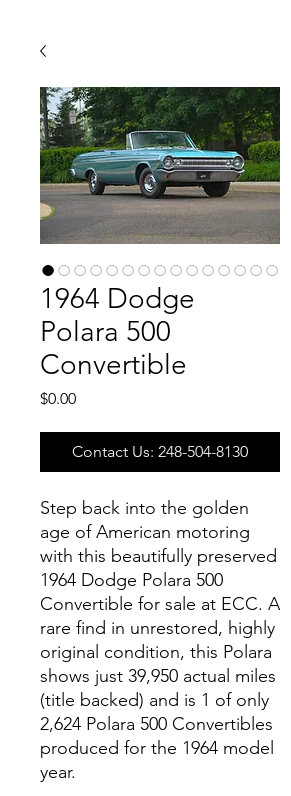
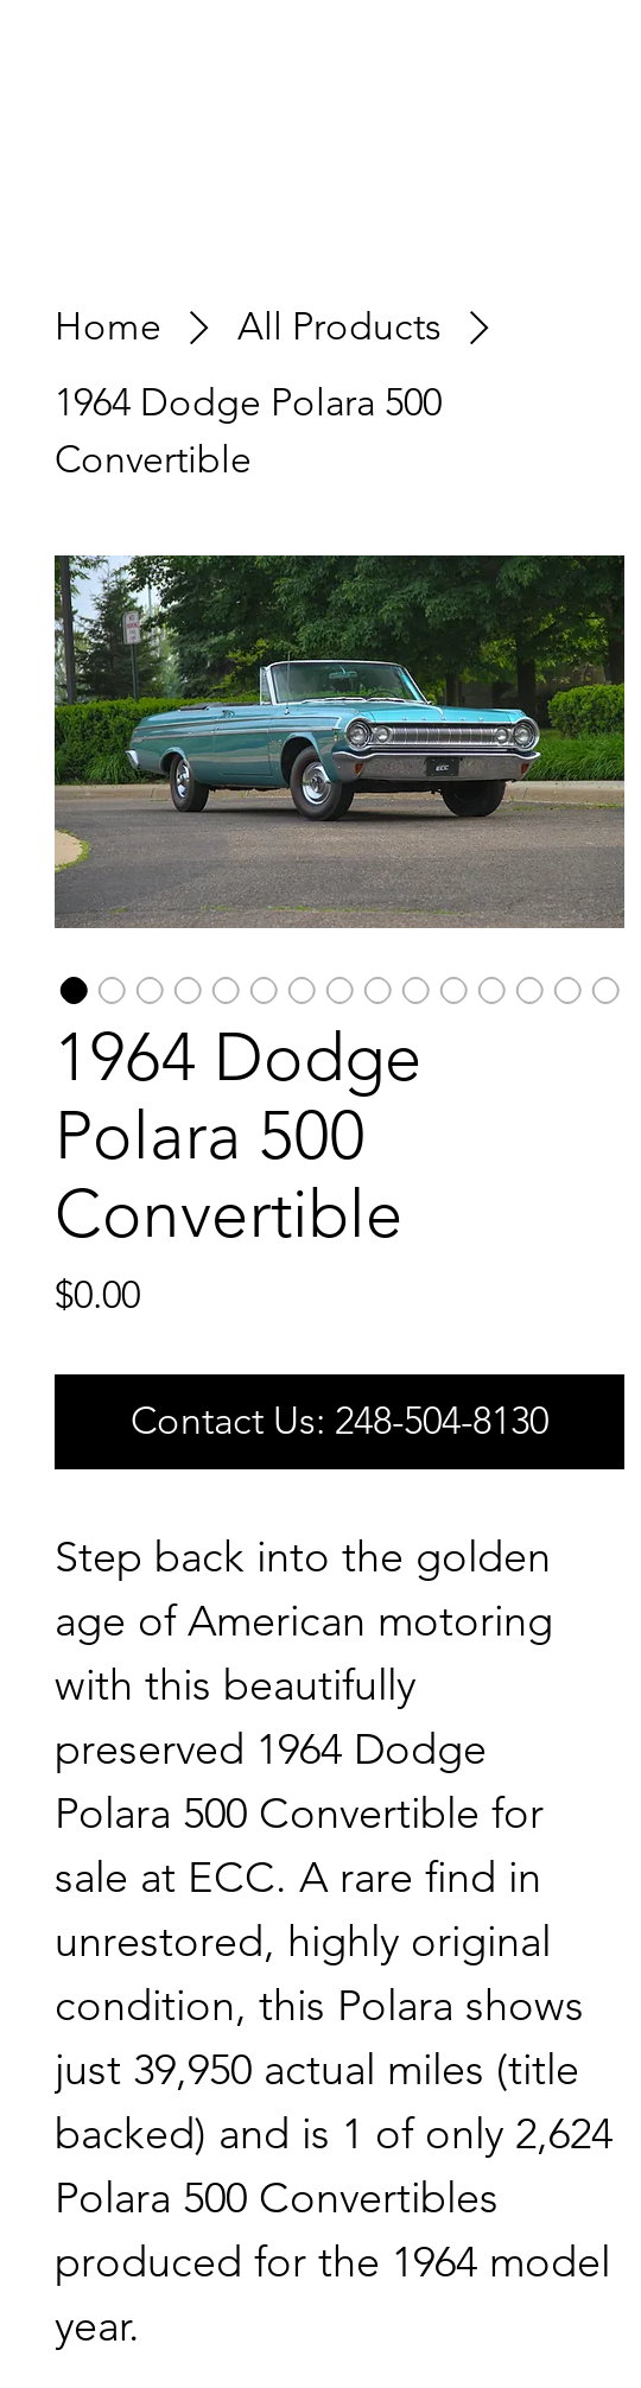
+ Home
+ All Products
+ 1964 Dodge Polara 500
+ Convertible
